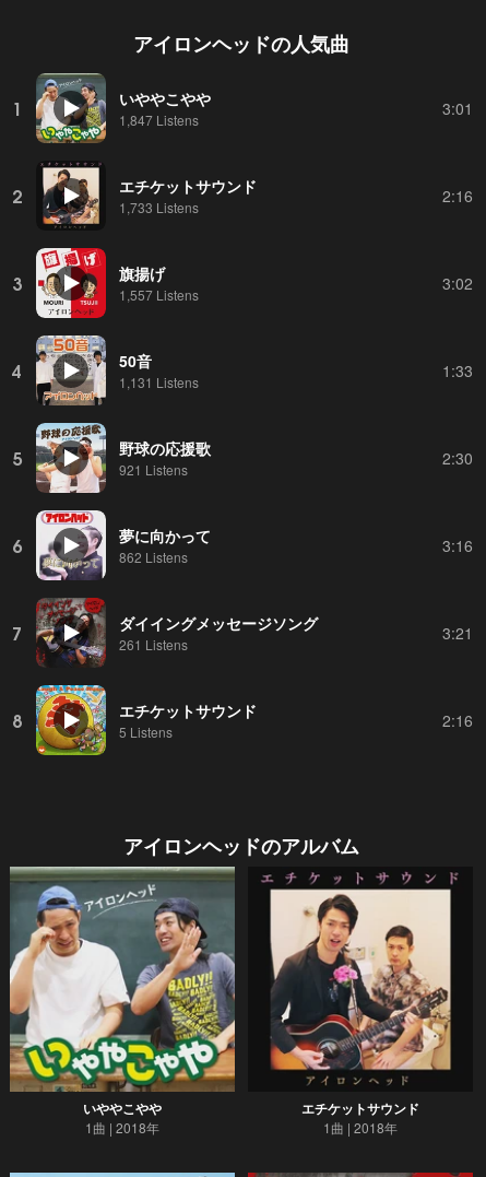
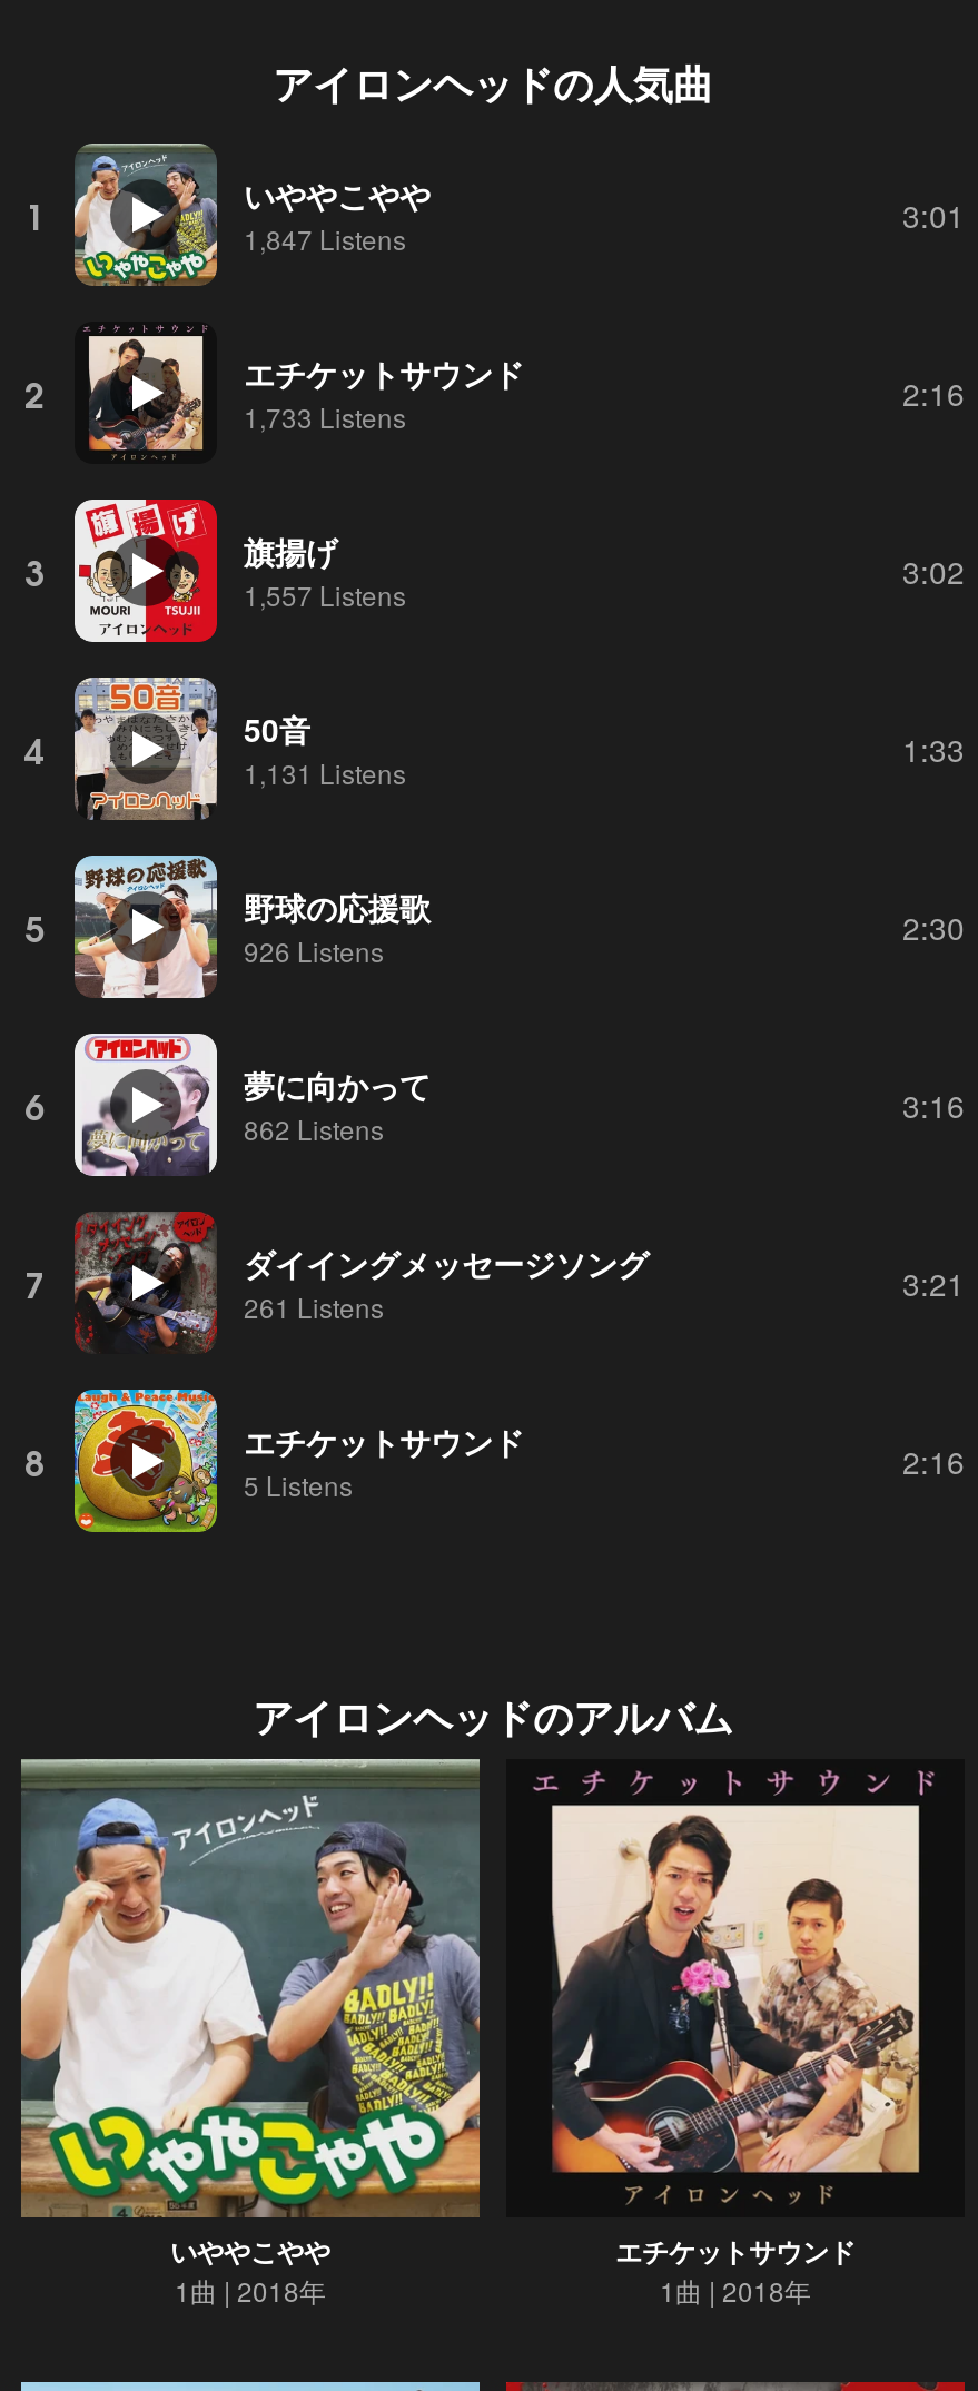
- 921 Listens
+ 926 Listens
